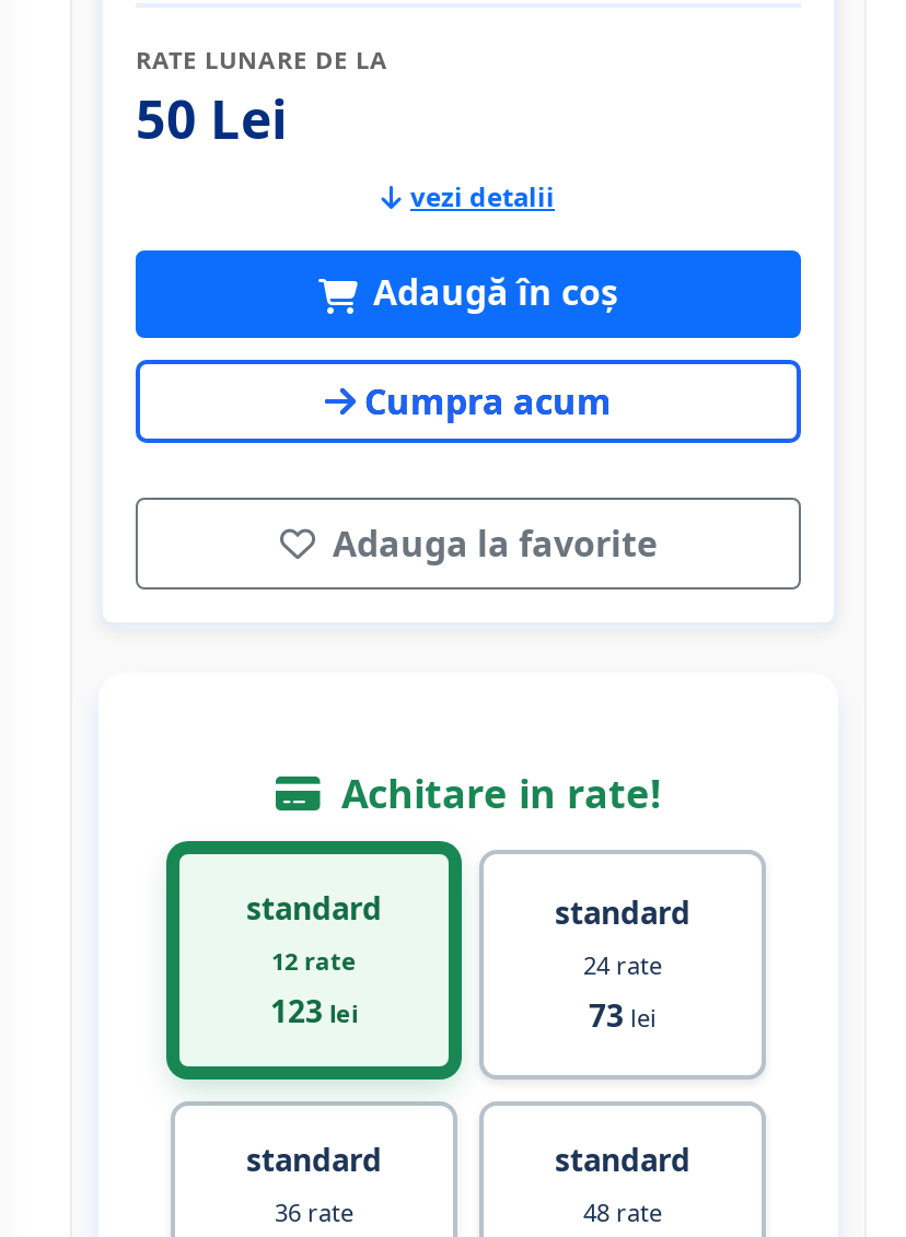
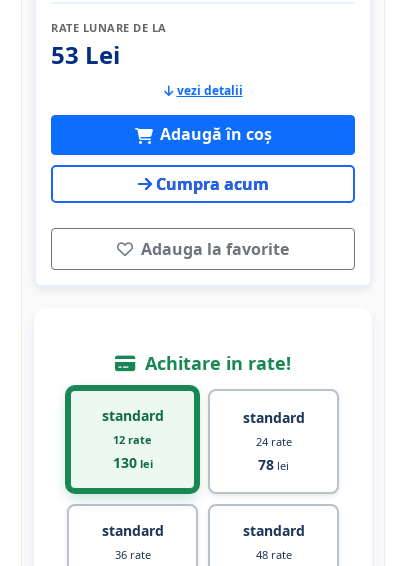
- 50 Lei
+ 53 Lei

- 123 lei
+ 130 lei

- 73 lei
+ 78 lei
